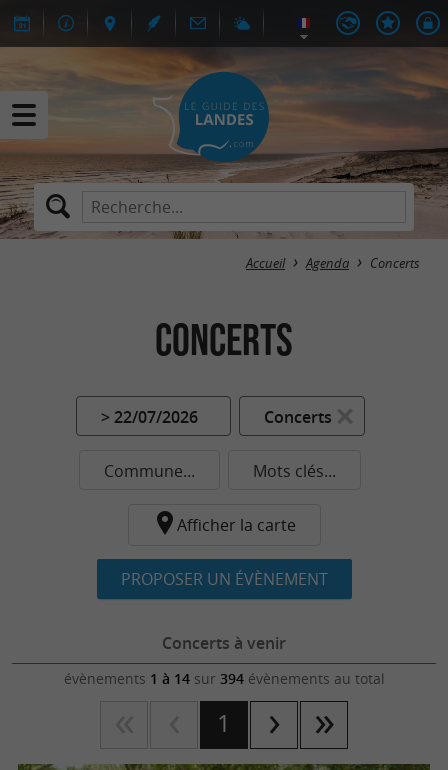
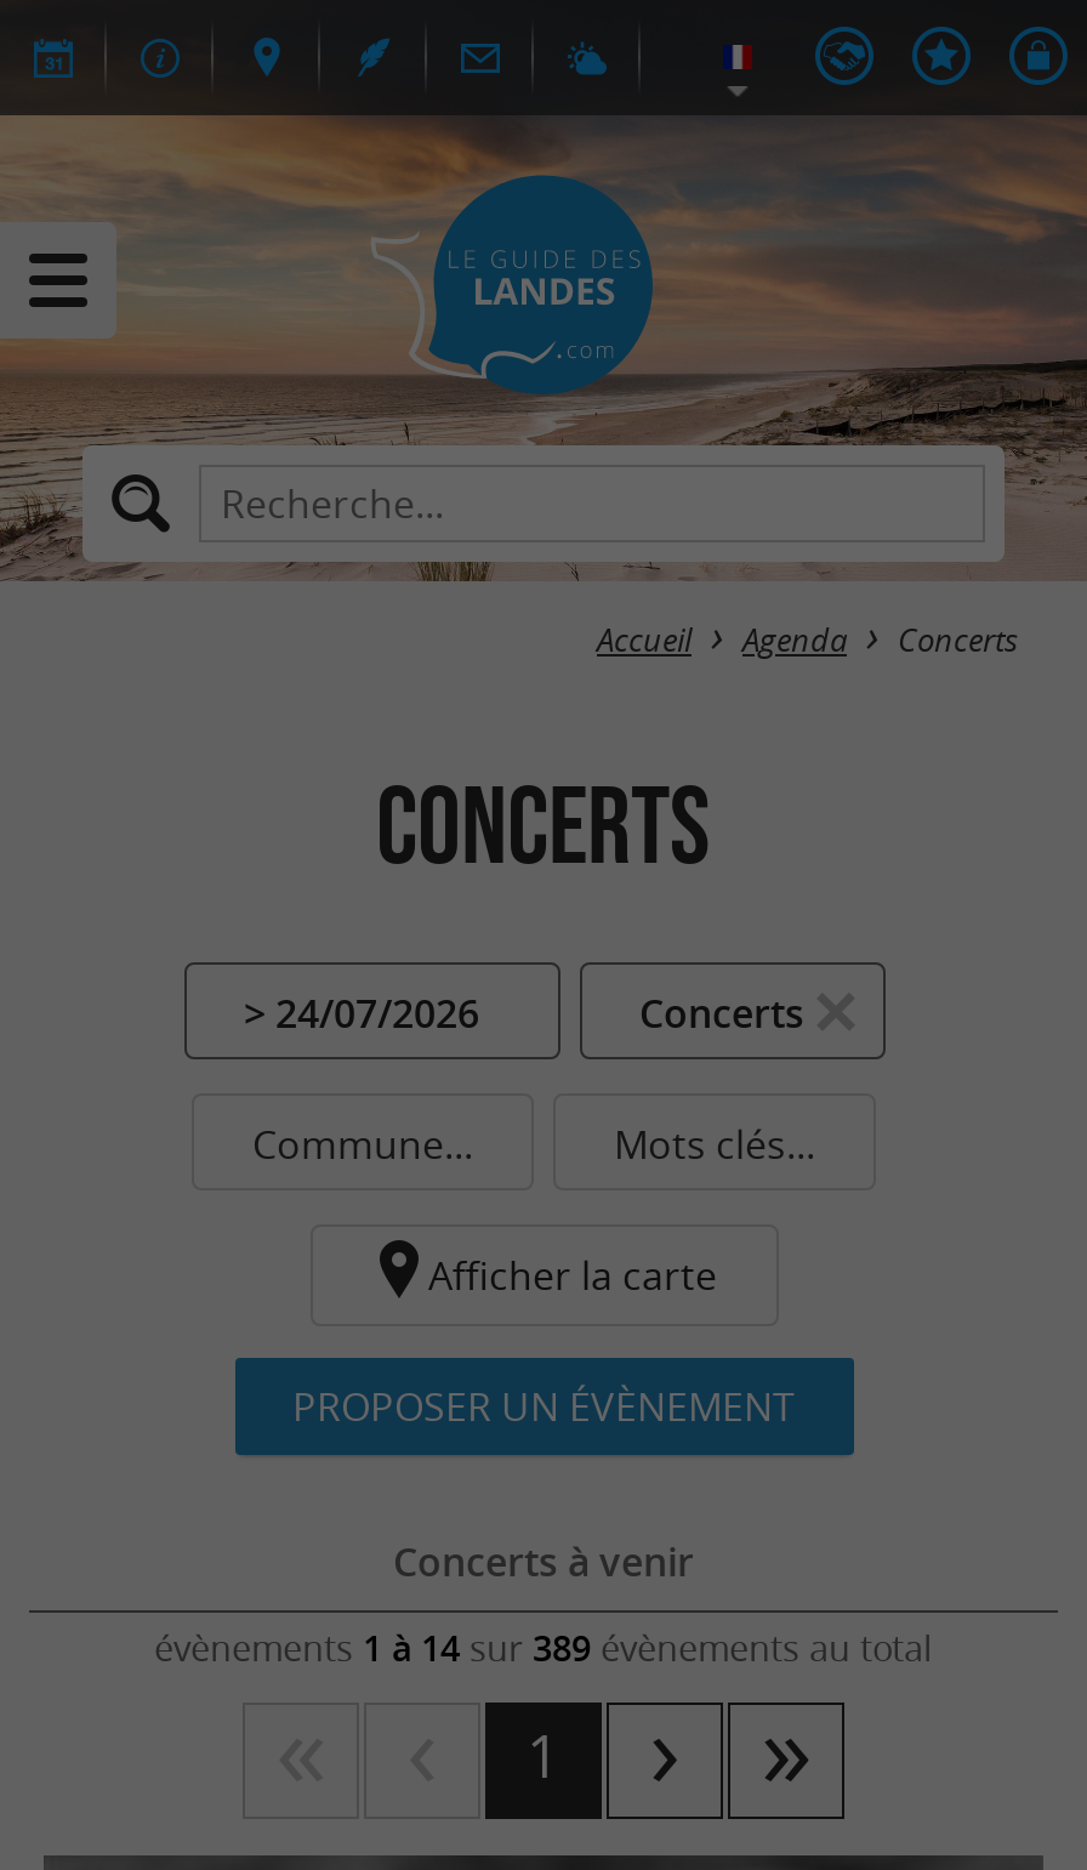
- > 22/07/2026
+ > 24/07/2026

- évènements 1 à 14 sur 394 évènements au total
+ évènements 1 à 14 sur 389 évènements au total
